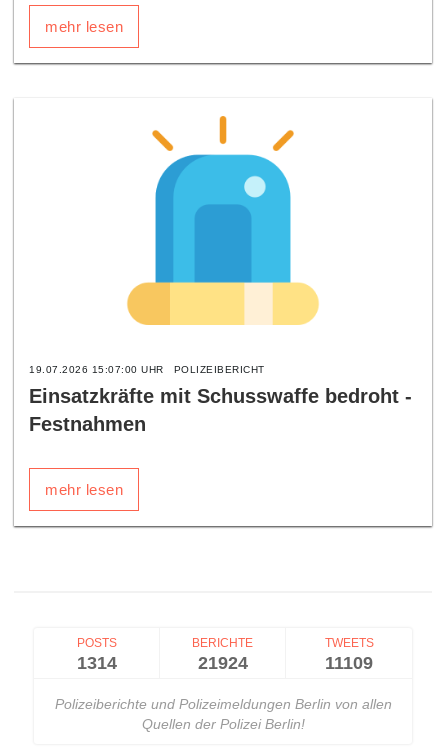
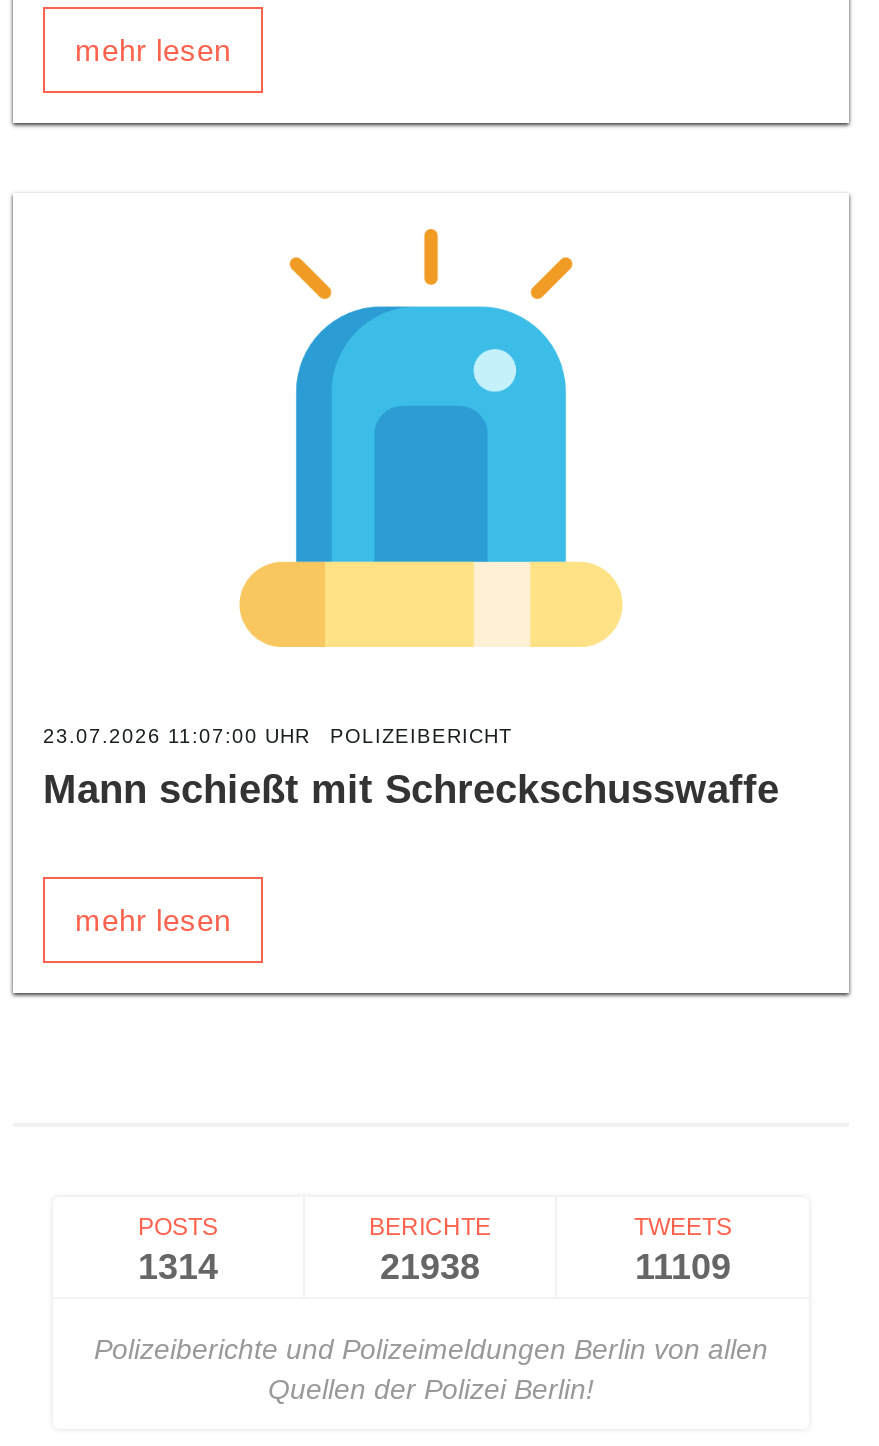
- 19.07.2026 15:07:00 UHR POLIZEIBERICHT
+ 23.07.2026 11:07:00 UHR POLIZEIBERICHT

- Einsatzkräfte mit Schusswaffe bedroht -
- Festnahmen
+ Mann schießt mit Schreckschusswaffe

- 21924
+ 21938
